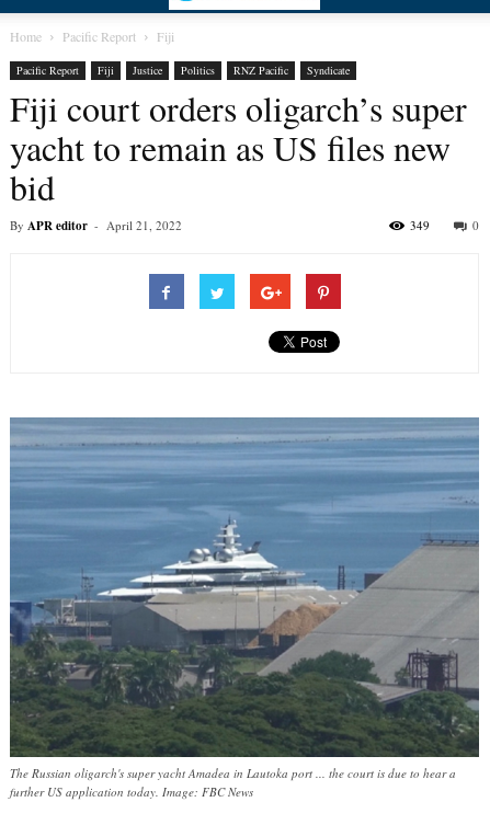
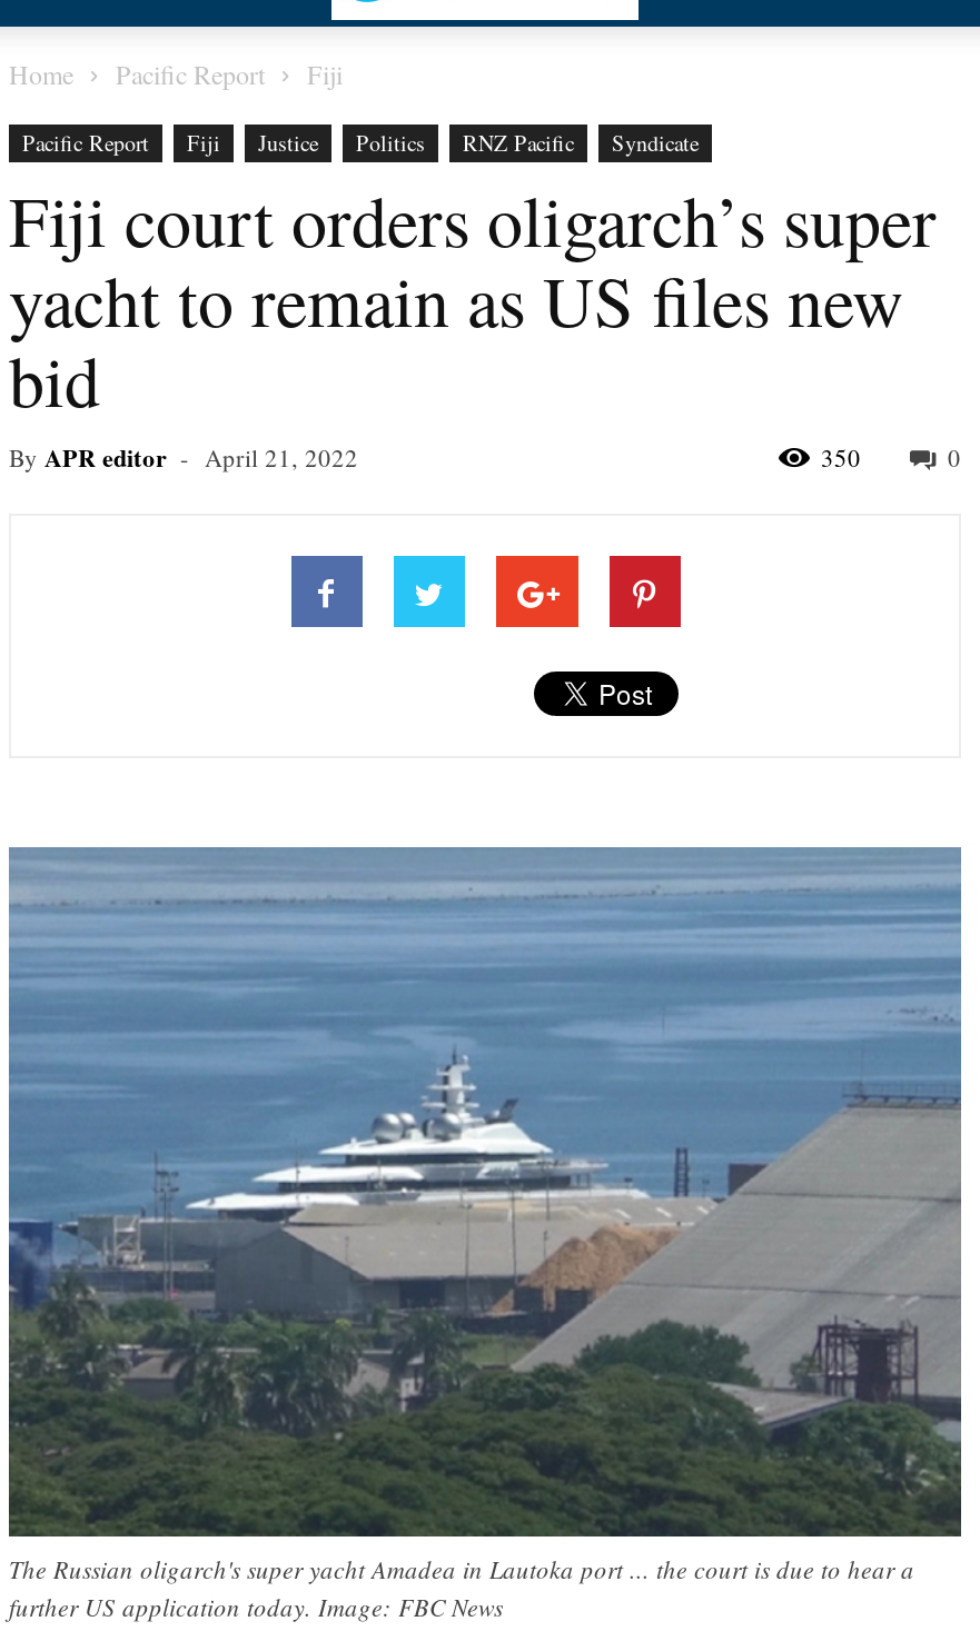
- 349
+ 350
